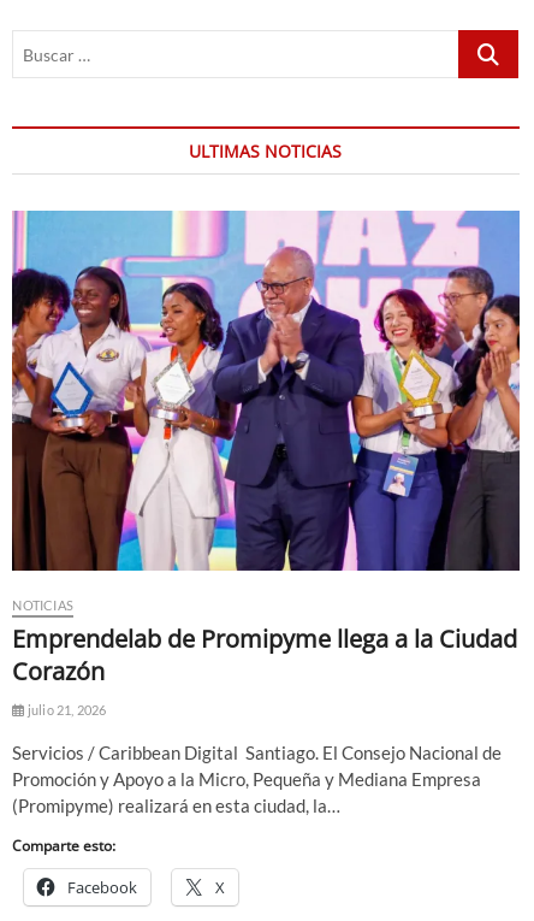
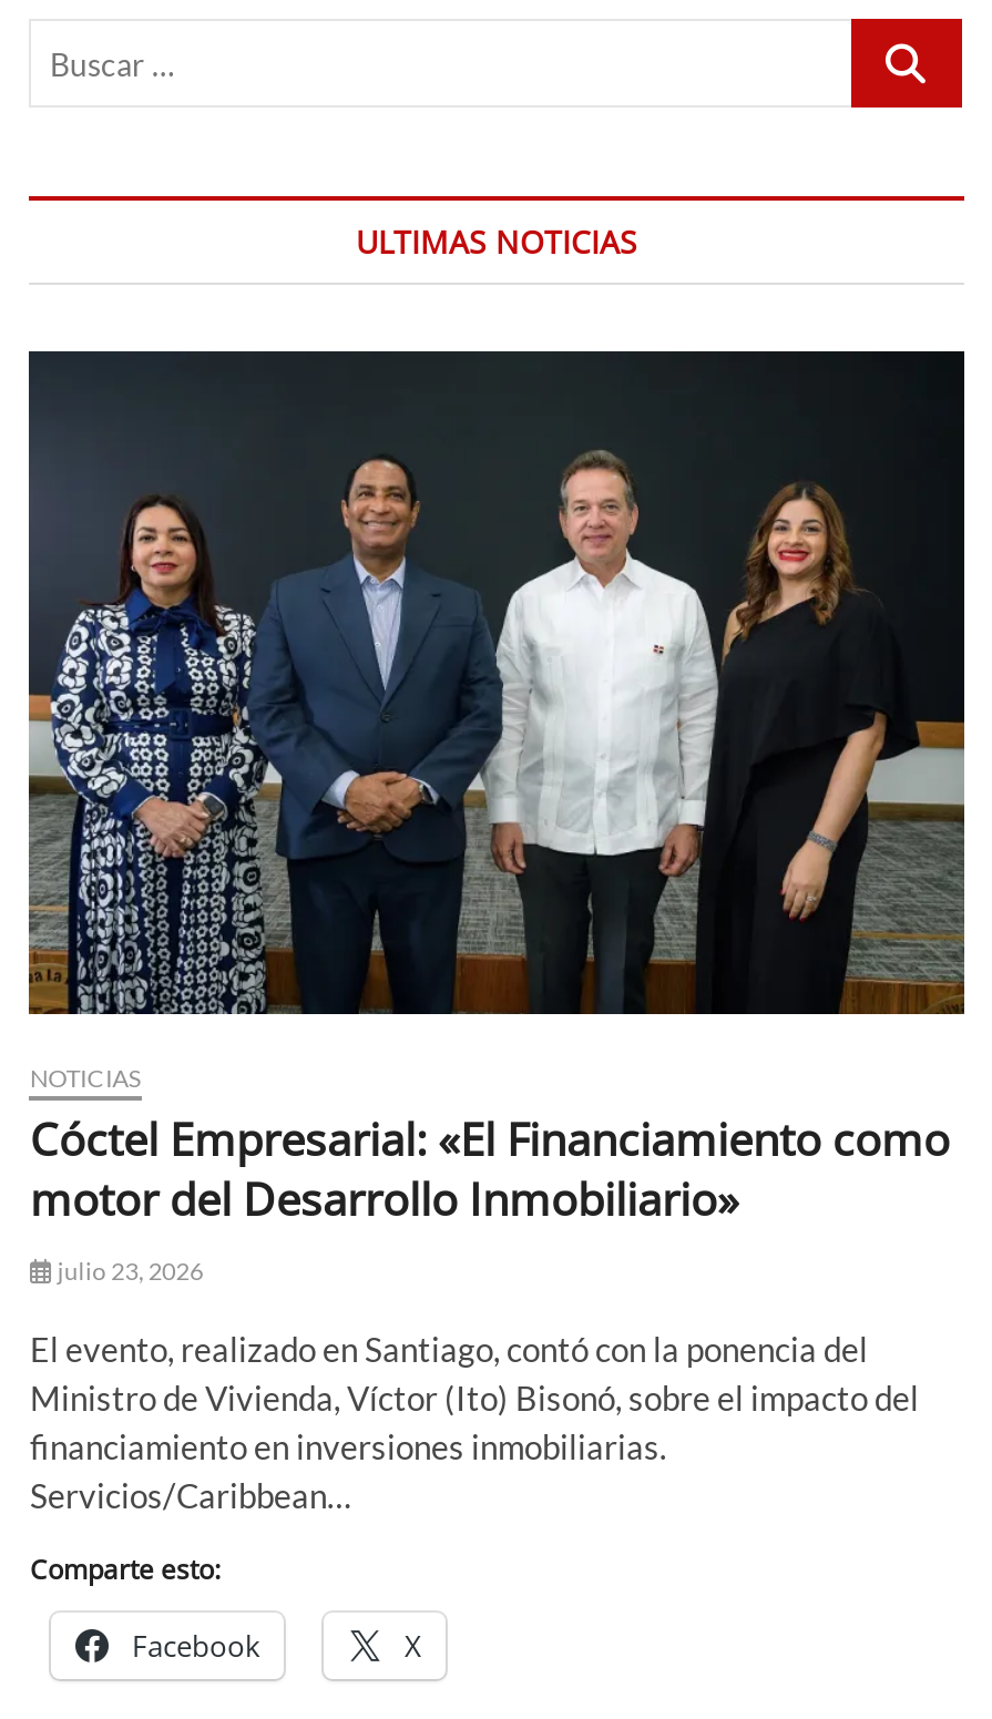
- [image]
+ [image]

- Emprendelab de Promipyme llega a la Ciudad
- Corazón
- julio 21, 2026
+ Cóctel Empresarial: «El Financiamiento como
+ motor del Desarrollo Inmobiliario»
+ julio 23, 2026

- Servicios / Caribbean Digital Santiago. El Consejo Nacional de
- Promoción y Apoyo a la Micro, Pequeña y Mediana Empresa
- (Promipyme) realizará en esta ciudad, la…
+ El evento, realizado en Santiago, contó con la ponencia del
+ Ministro de Vivienda, Víctor (Ito) Bisonó, sobre el impacto del
+ financiamiento en inversiones inmobiliarias.
+ Servicios/Caribbean…
